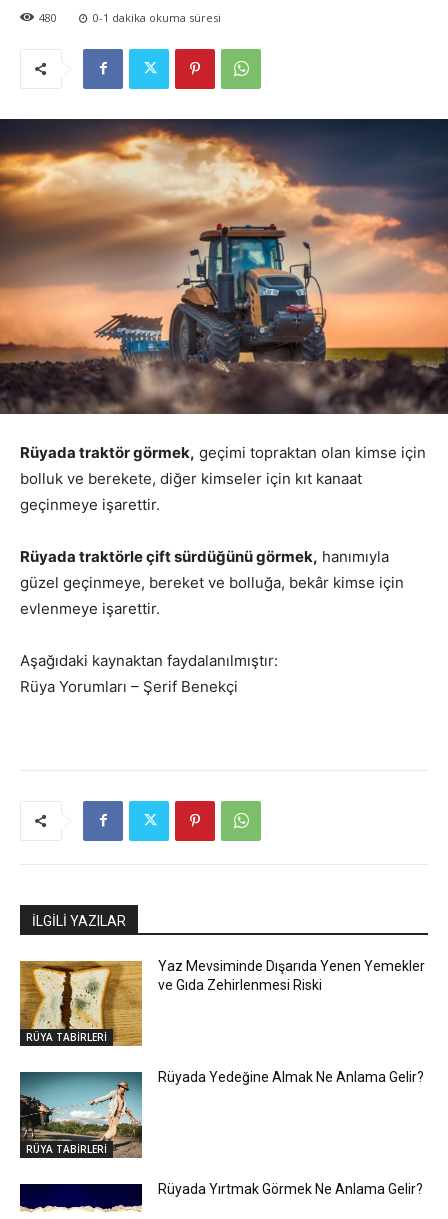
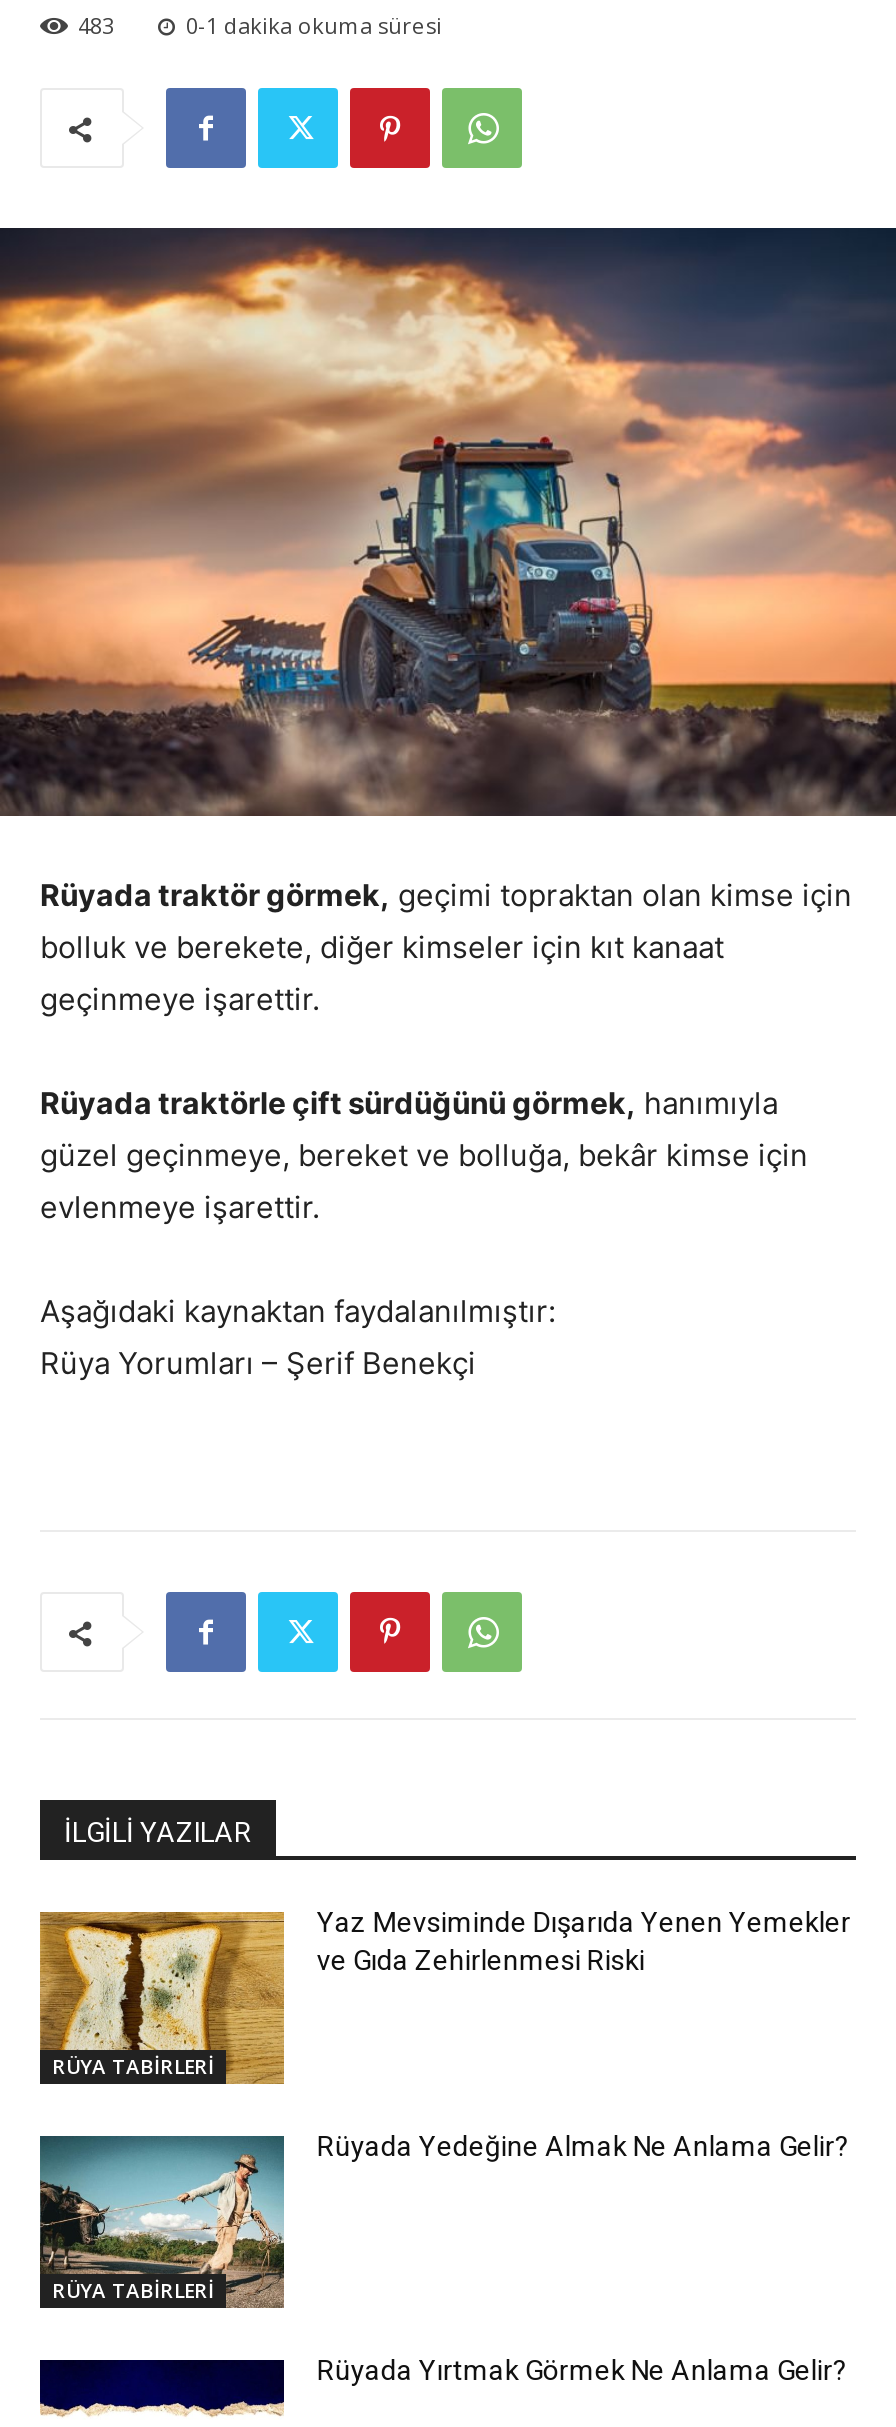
- 480
+ 483
